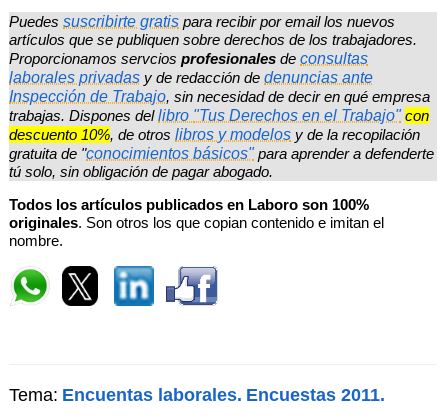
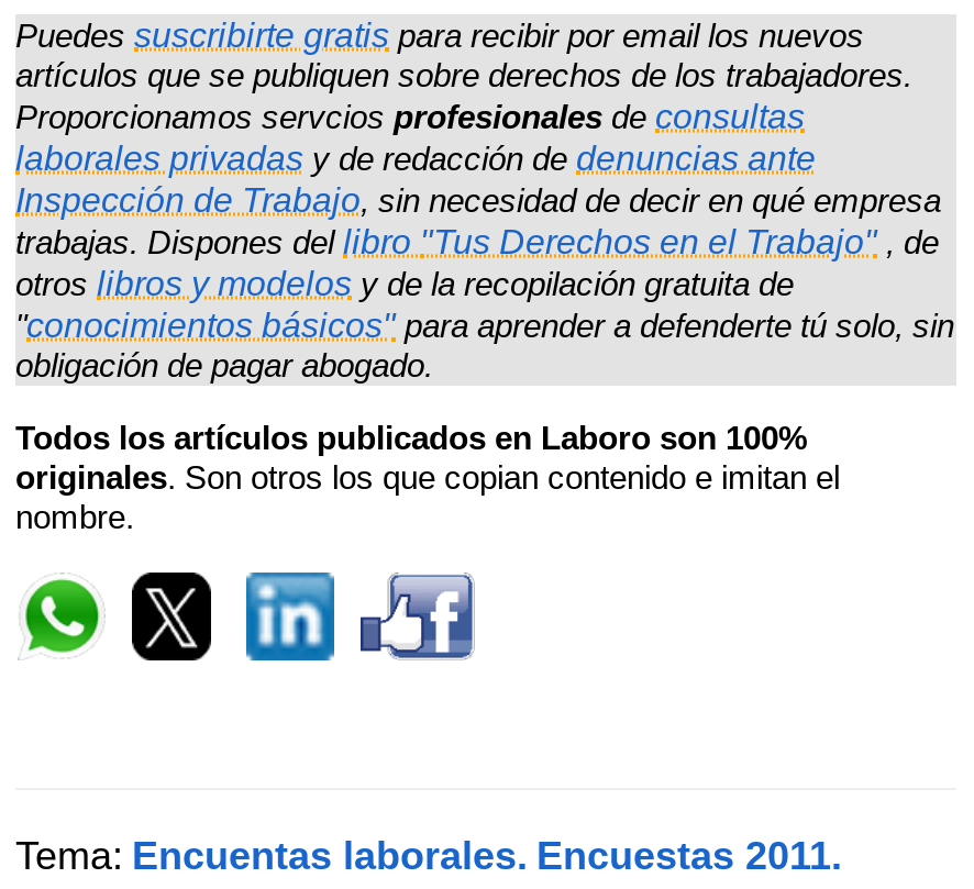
- trabajas. Dispones del libro "Tus Derechos en el Trabajo" con
- descuento 10%, de otros libros y modelos y de la recopilación
- gratuita de "conocimientos básicos" para aprender a defenderte
- tú solo, sin obligación de pagar abogado.
+ trabajas. Dispones del libro "Tus Derechos en el Trabajo" , de
+ otros libros y modelos y de la recopilación gratuita de
+ "conocimientos básicos" para aprender a defenderte tú solo, sin
+ obligación de pagar abogado.
